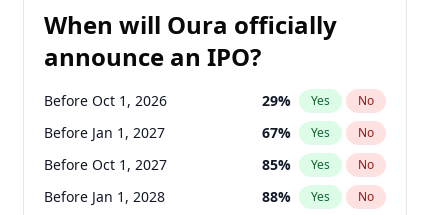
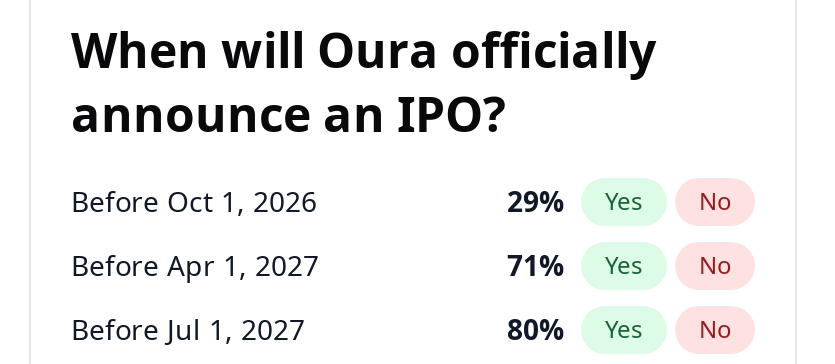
- Before Jan 1, 2027
+ Before Apr 1, 2027

- 67% Yes No
+ 71% Yes No

- Before Oct 1, 2027
- 85%
- Yes
- No
- Before Jan 1, 2028
- 88%
+ Before Jul 1, 2027
+ 80%
